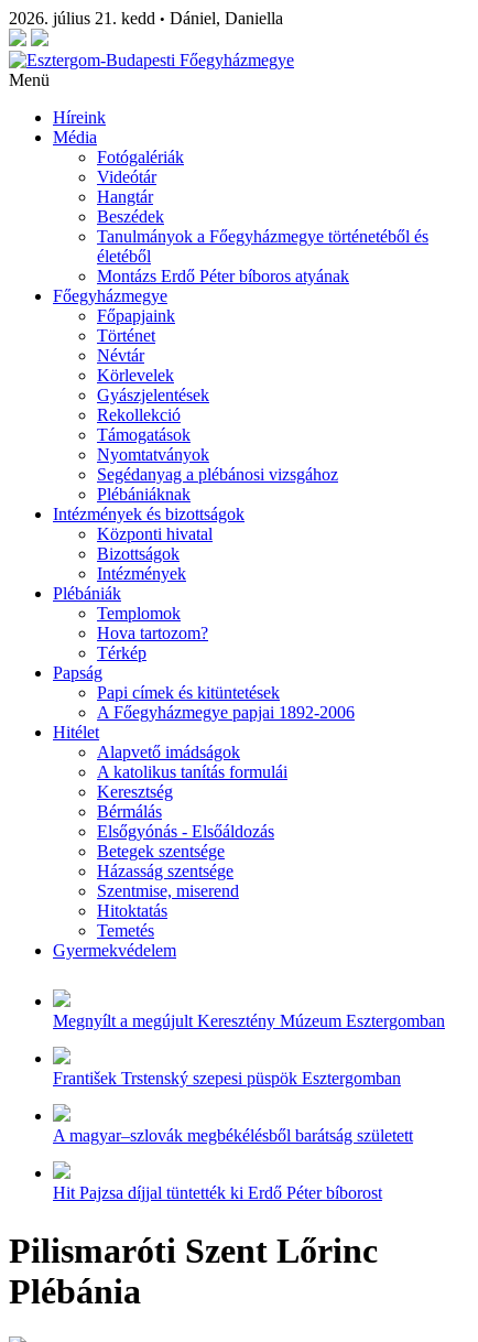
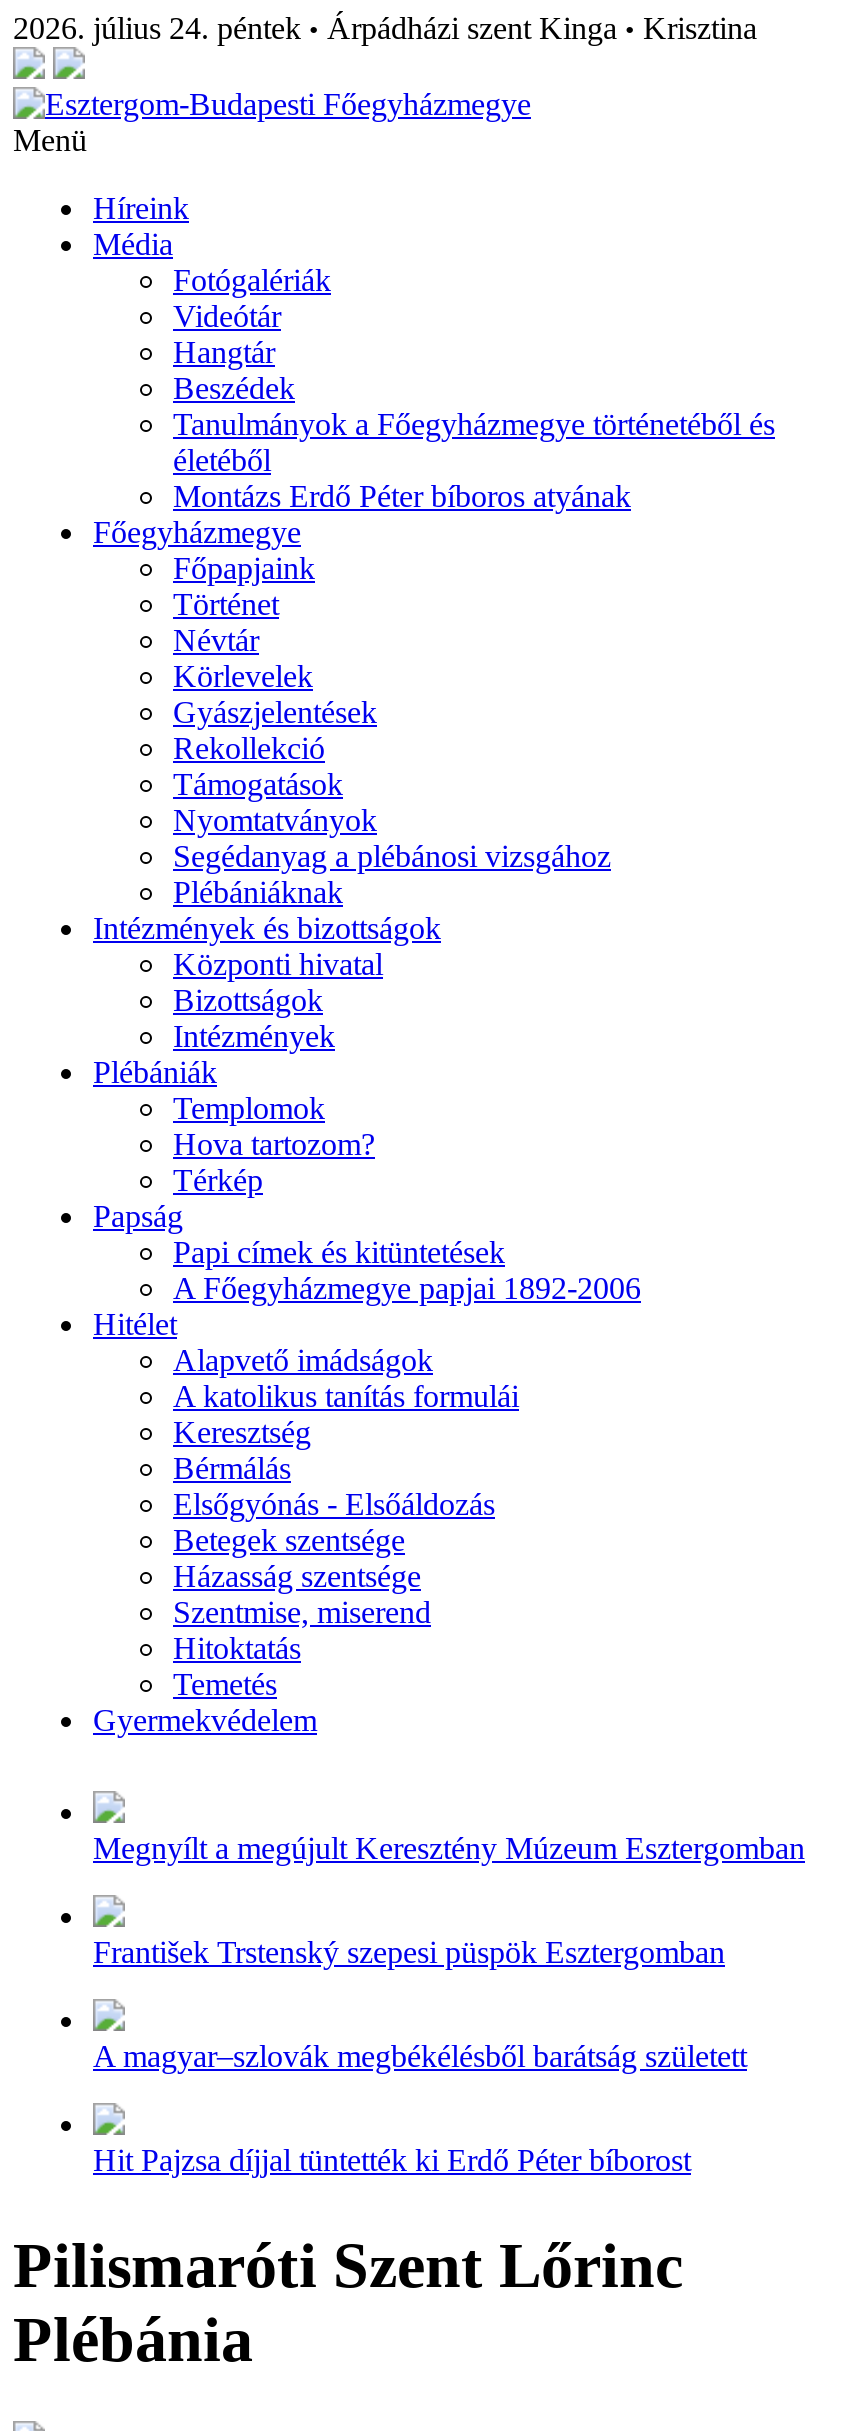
- 2026. július 21. kedd • Dániel, Daniella
+ 2026. július 24. péntek • Árpádházi szent Kinga • Krisztina
